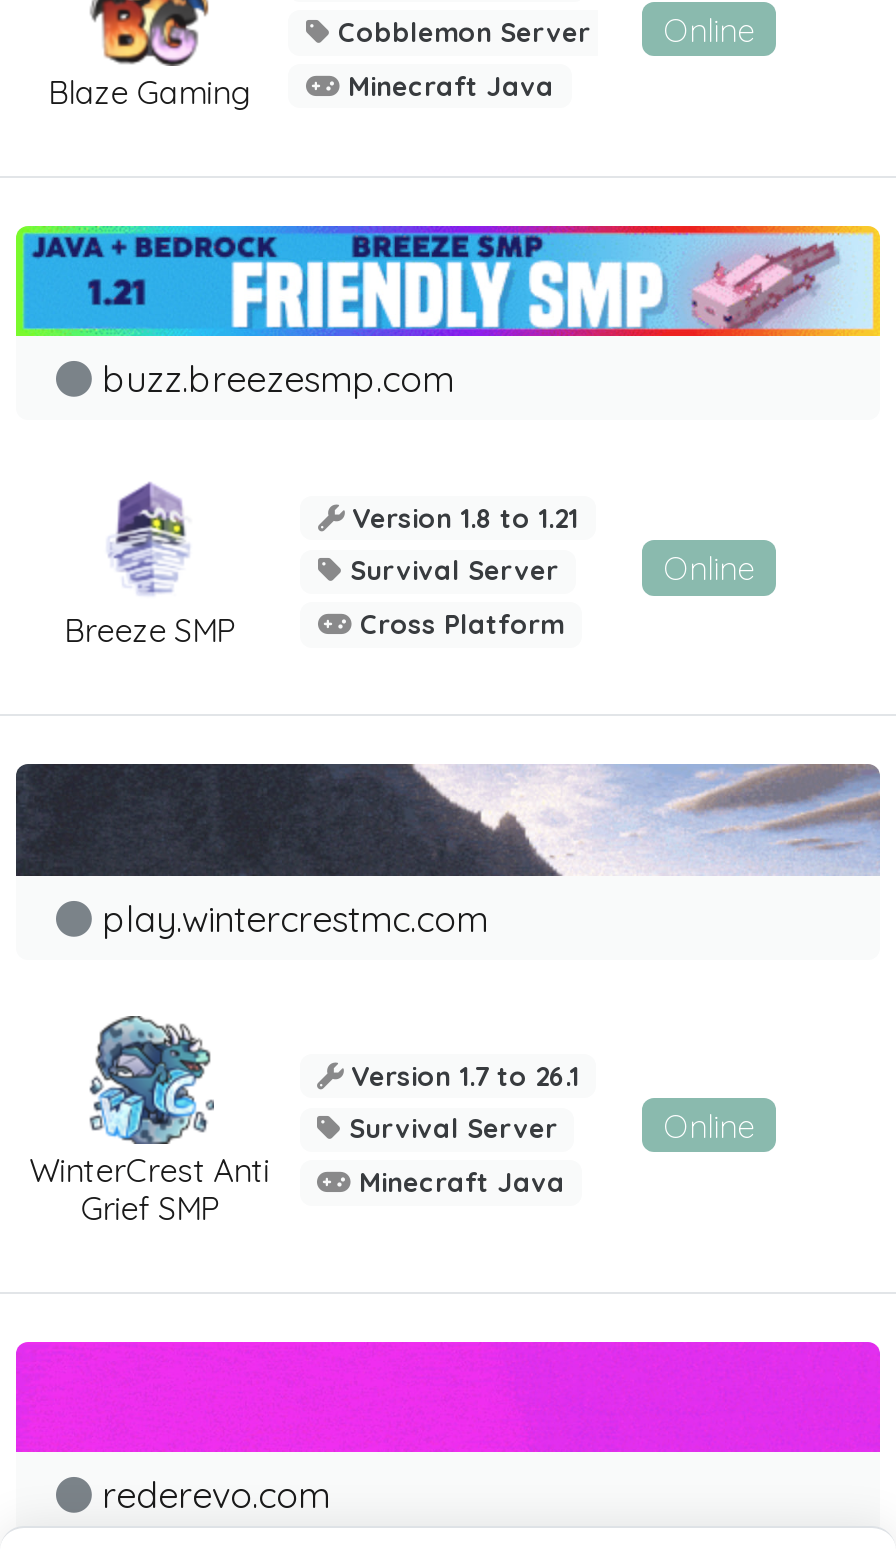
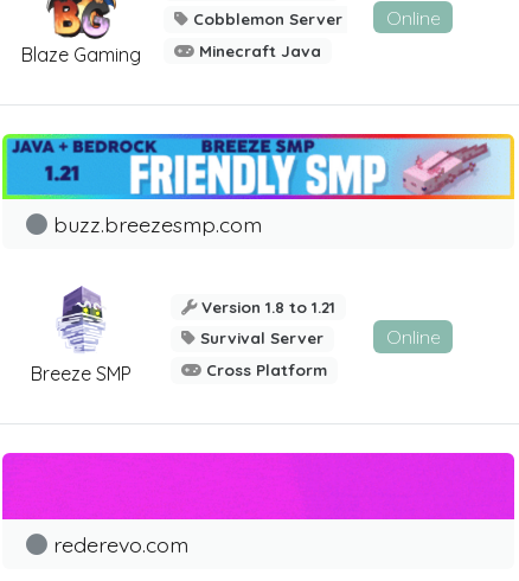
- [image]
- play.wintercrestmc.com

- [image]
- WinterCrest Anti
- Grief SMP

- Version 1.7 to 26.1
- Survival Server
- Minecraft Java

- Online
